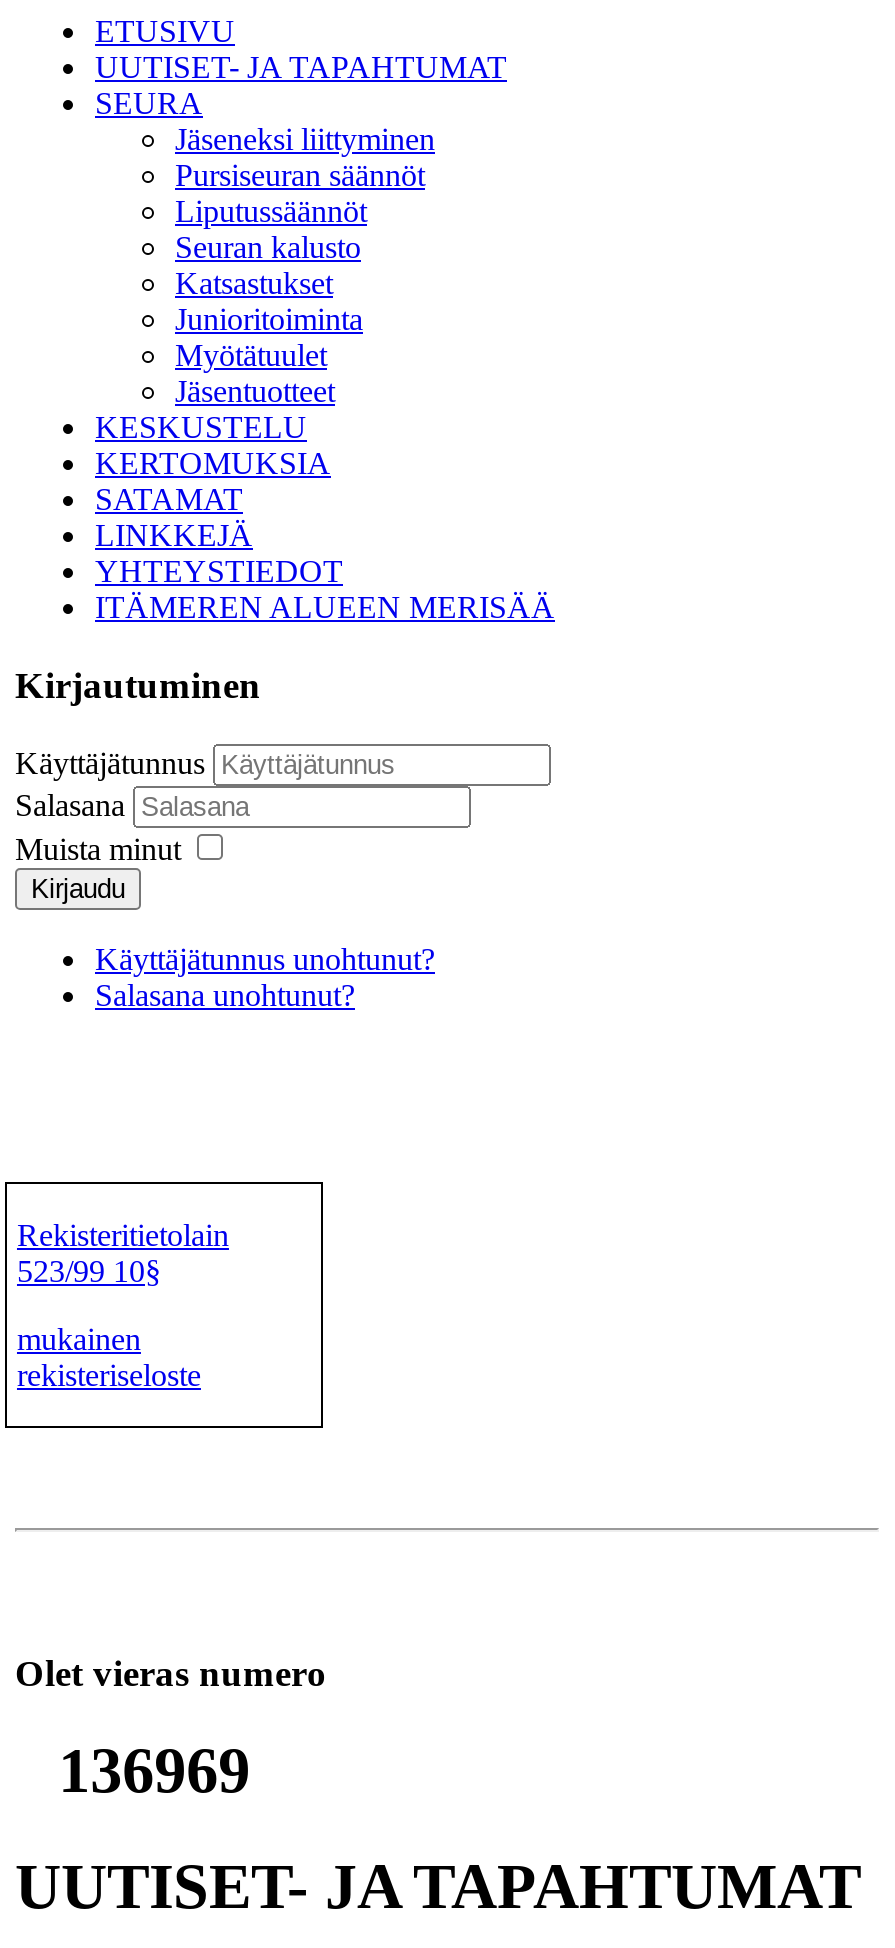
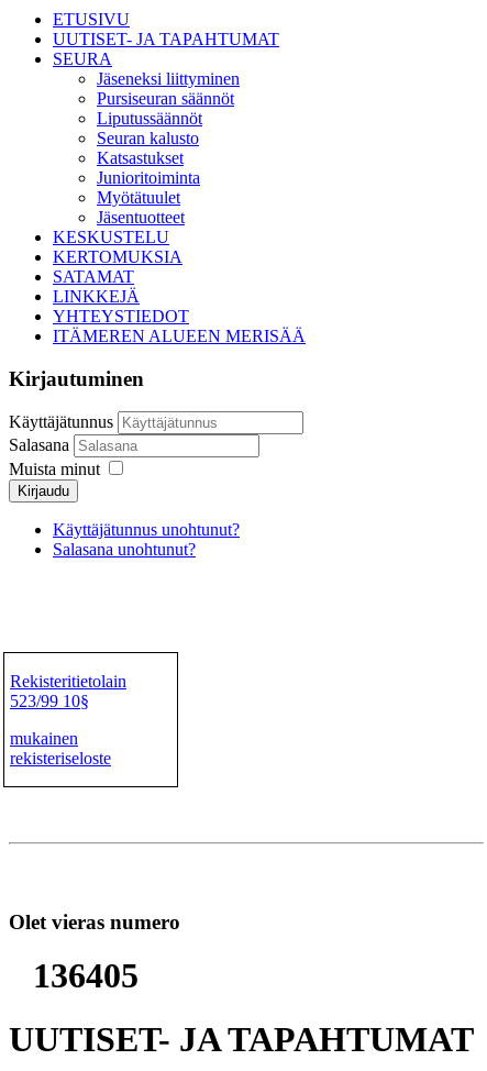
- 136969
+ 136405
